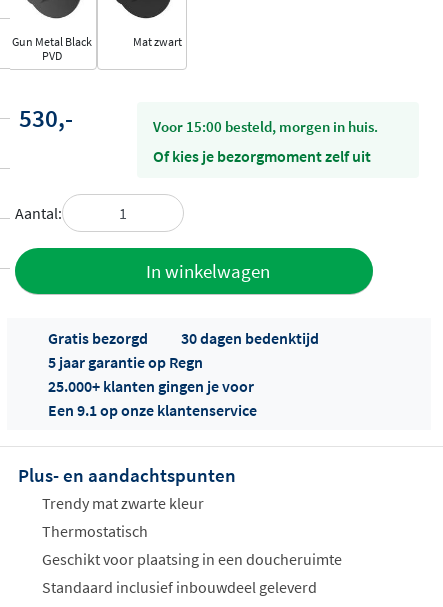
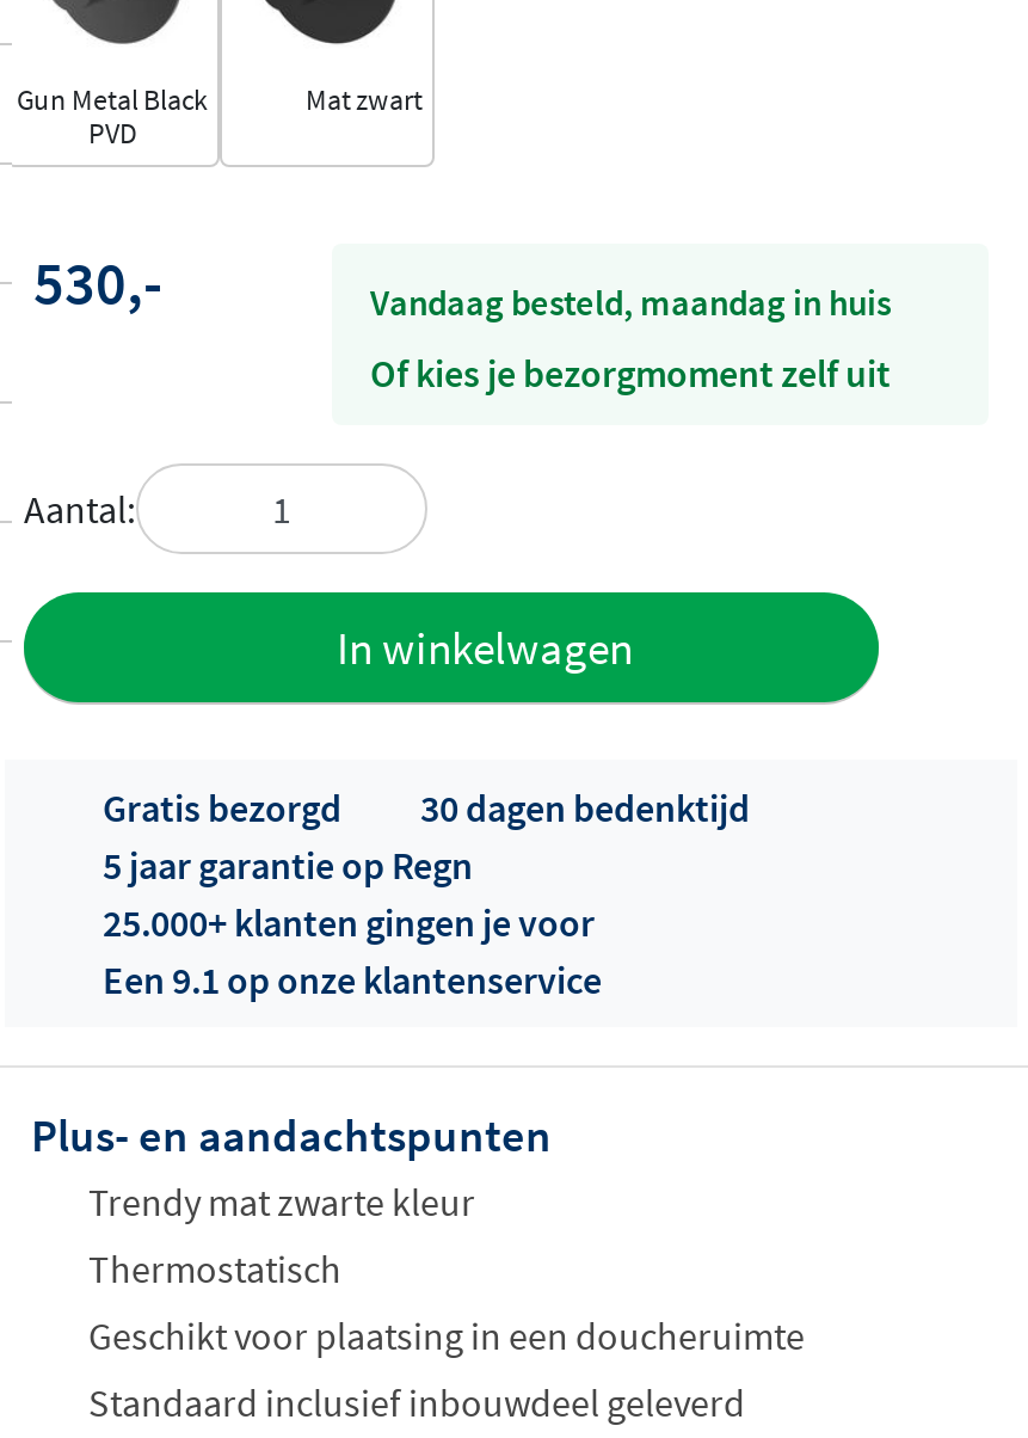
- voor 15:00 besteld, morgen in huis.
+ vandaag besteld, maandag in huis
